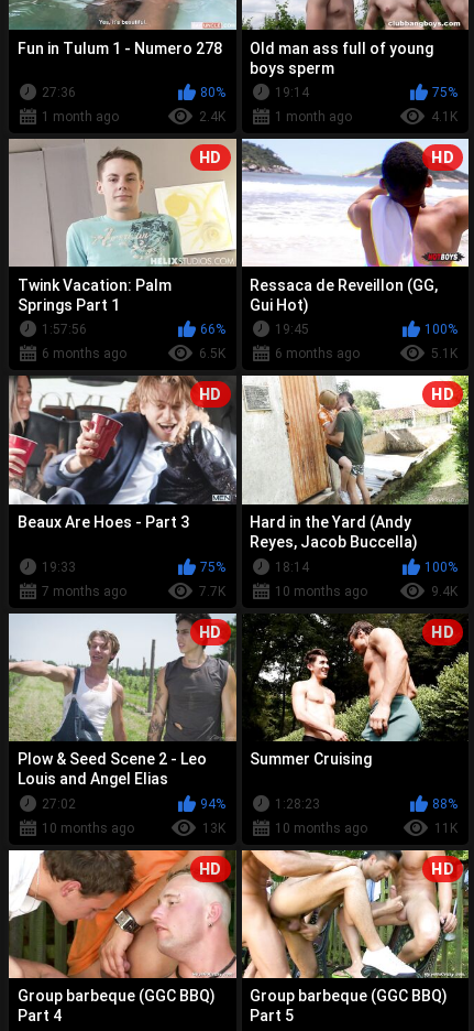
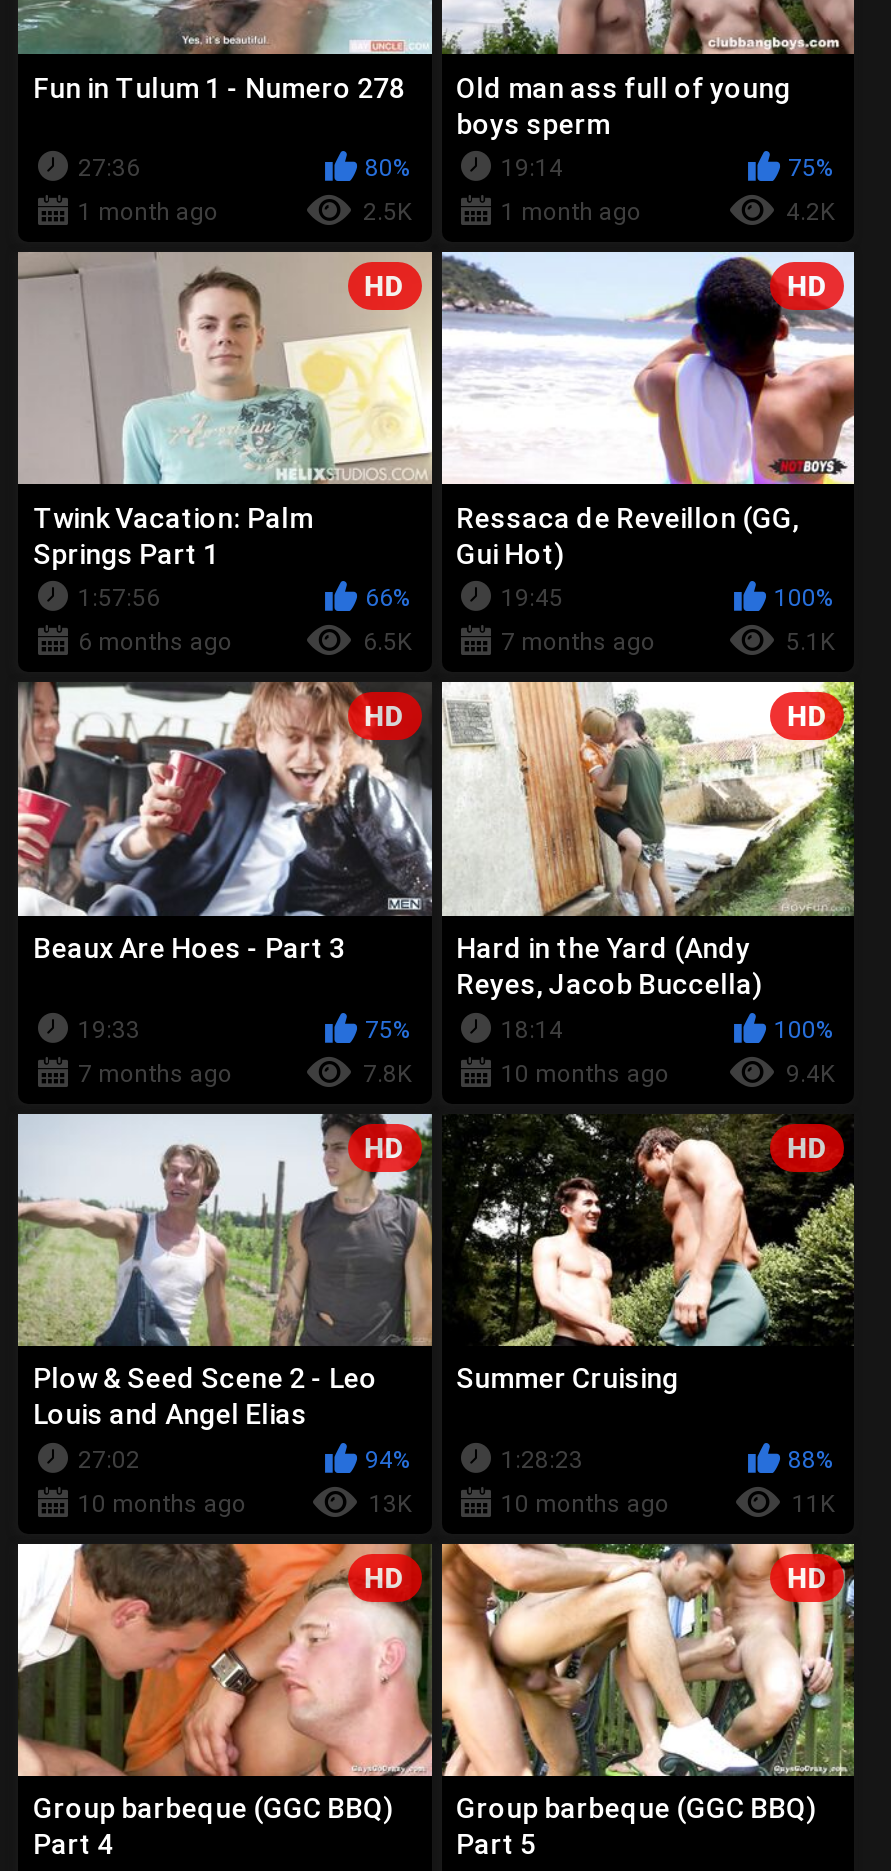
- 2.4K
+ 2.5K

- 4.1K
+ 4.2K

- 6 months ago
+ 7 months ago

- 7.7K
+ 7.8K
